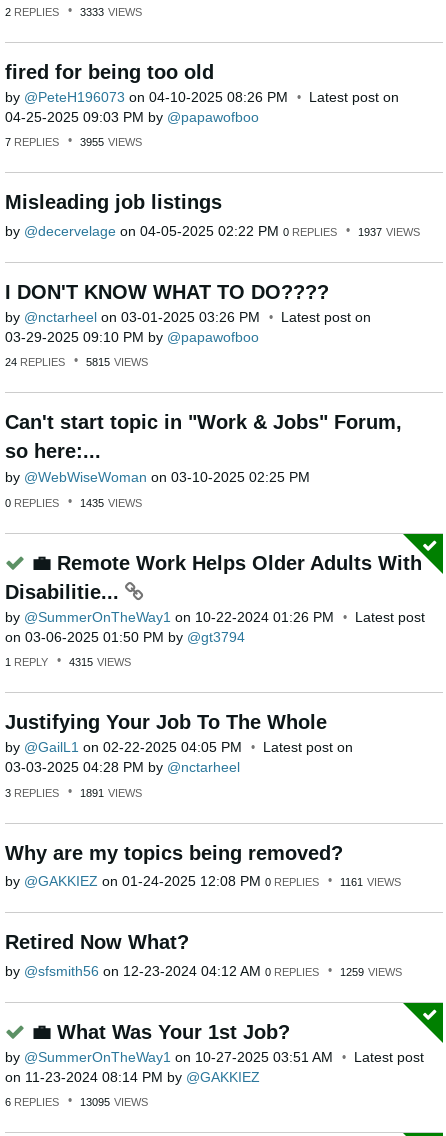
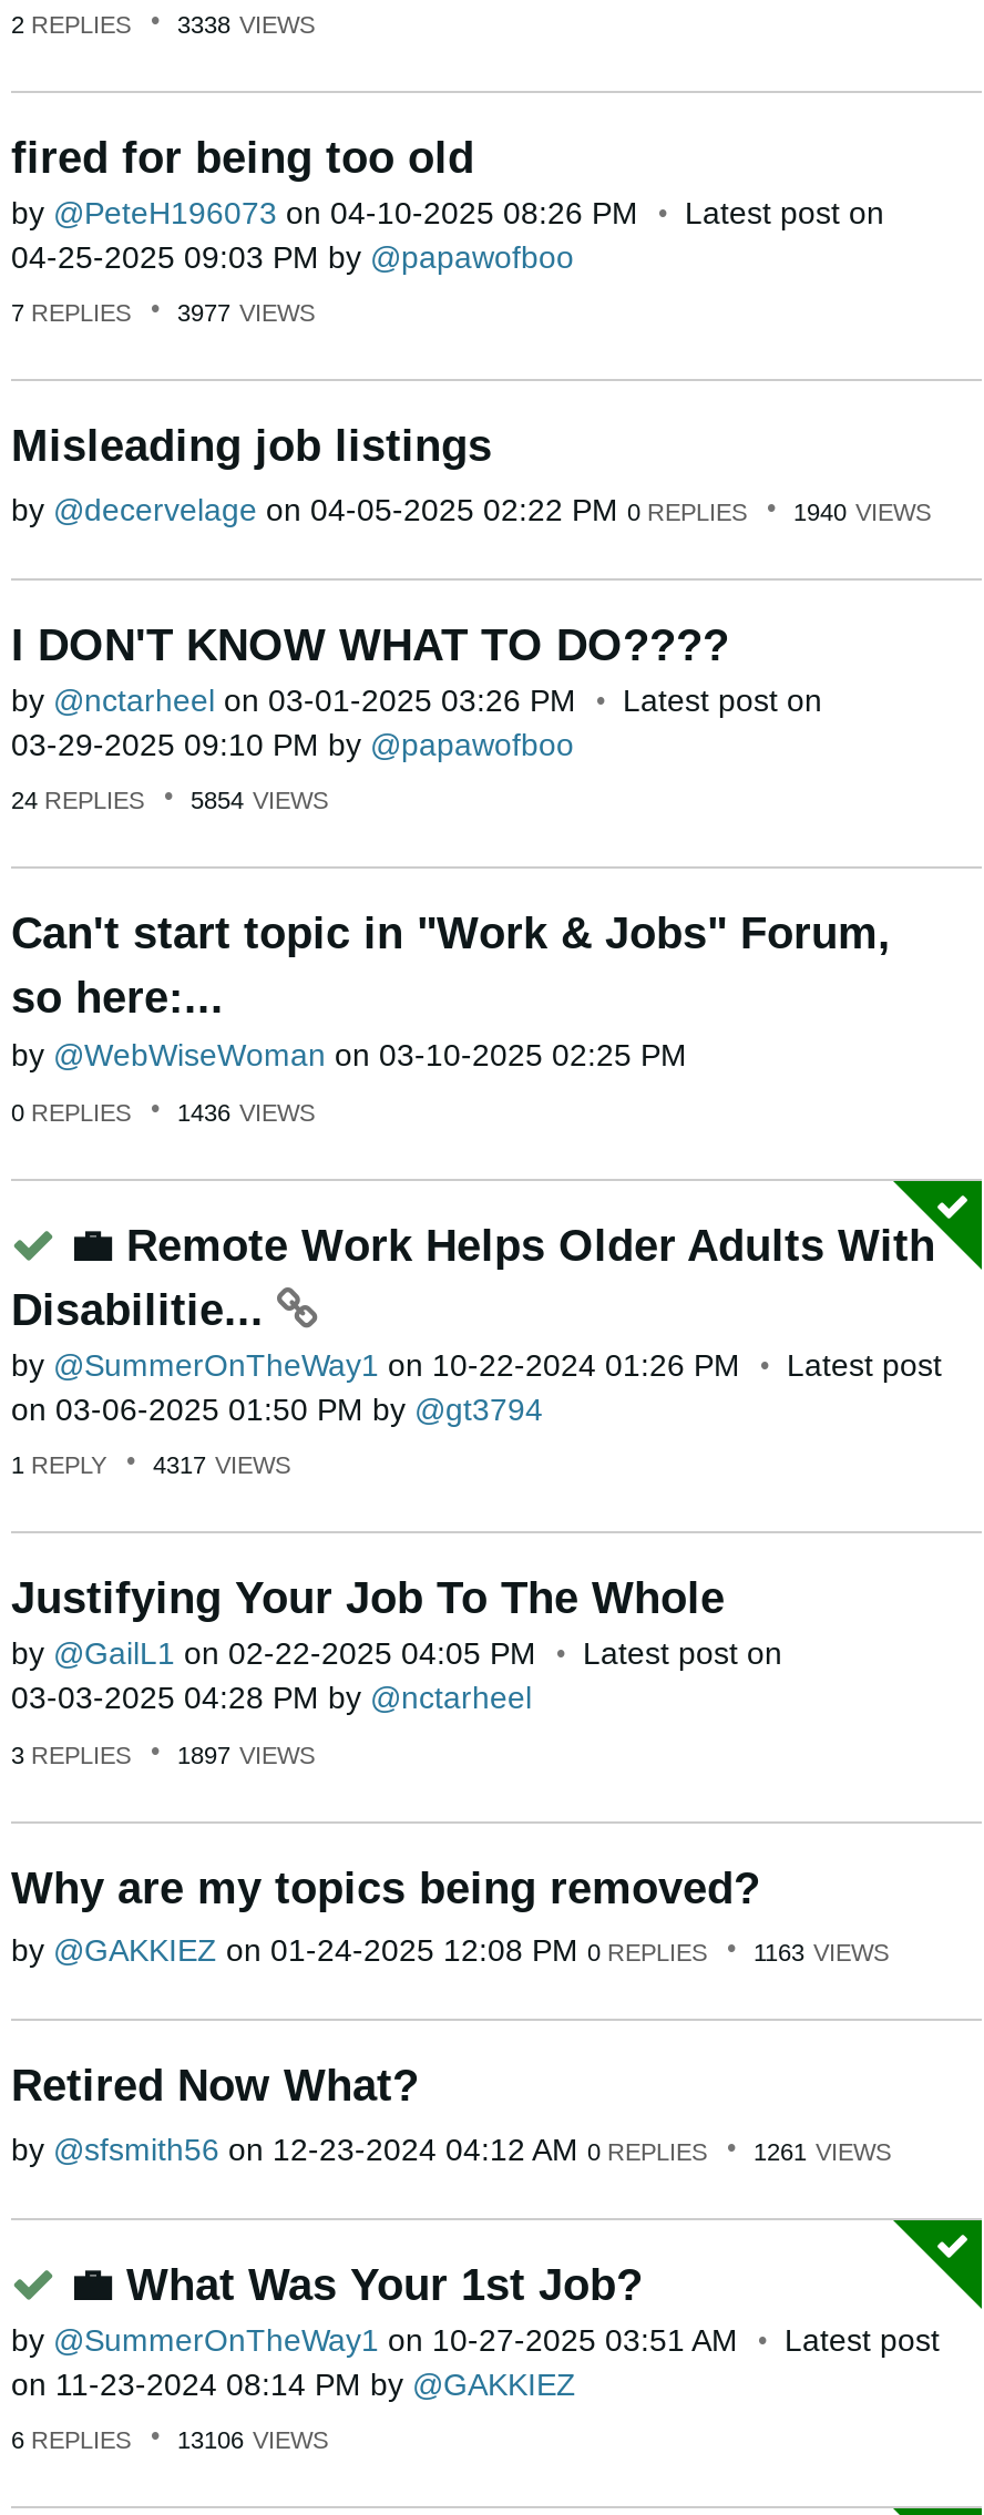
- 2 REPLIES 3333 VIEWS
+ 2 REPLIES 3338 VIEWS

- 7 REPLIES 3955 VIEWS
+ 7 REPLIES 3977 VIEWS

- by decervelage on 04-05-2025 02:22 PM 0 REPLIES 1937 VIEWS
+ by decervelage on 04-05-2025 02:22 PM 0 REPLIES 1940 VIEWS

- 24 REPLIES 5815 VIEWS
+ 24 REPLIES 5854 VIEWS

- 0 REPLIES 1435 VIEWS
+ 0 REPLIES 1436 VIEWS

- 1 REPLY 4315 VIEWS
+ 1 REPLY 4317 VIEWS

- 3 REPLIES 1891 VIEWS
+ 3 REPLIES 1897 VIEWS

- by GAKKIEZ on 01-24-2025 12:08 PM 0 REPLIES 1161 VIEWS
+ by GAKKIEZ on 01-24-2025 12:08 PM 0 REPLIES 1163 VIEWS

- by sfsmith56 on 12-23-2024 04:12 AM 0 REPLIES 1259 VIEWS
+ by sfsmith56 on 12-23-2024 04:12 AM 0 REPLIES 1261 VIEWS

- 6 REPLIES 13095 VIEWS
+ 6 REPLIES 13106 VIEWS
